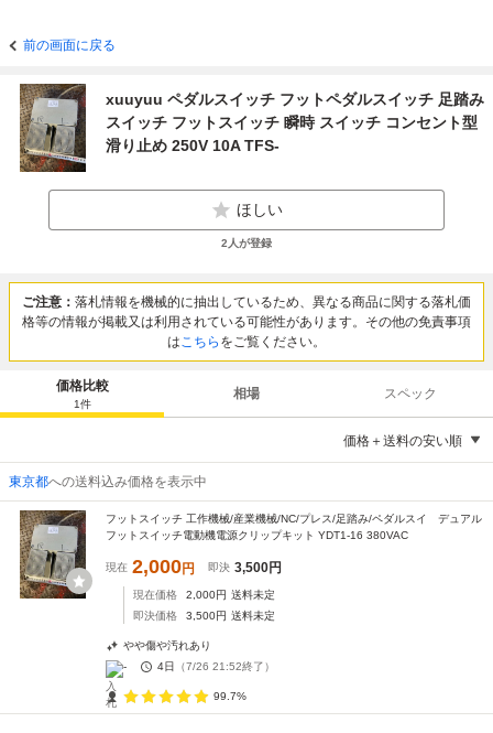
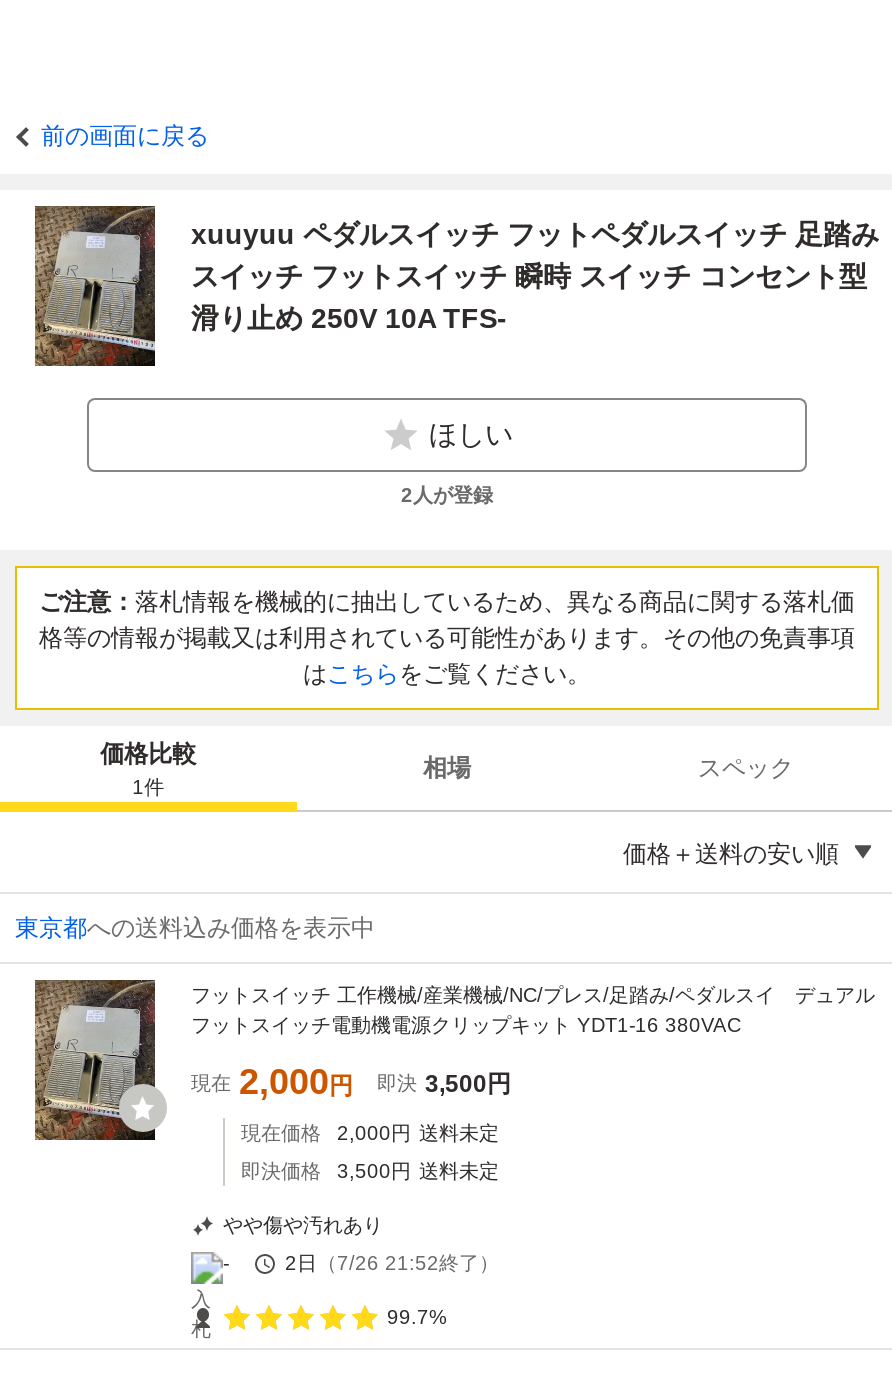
- 4日（7/26 21:52終了）
+ 2日（7/26 21:52終了）
